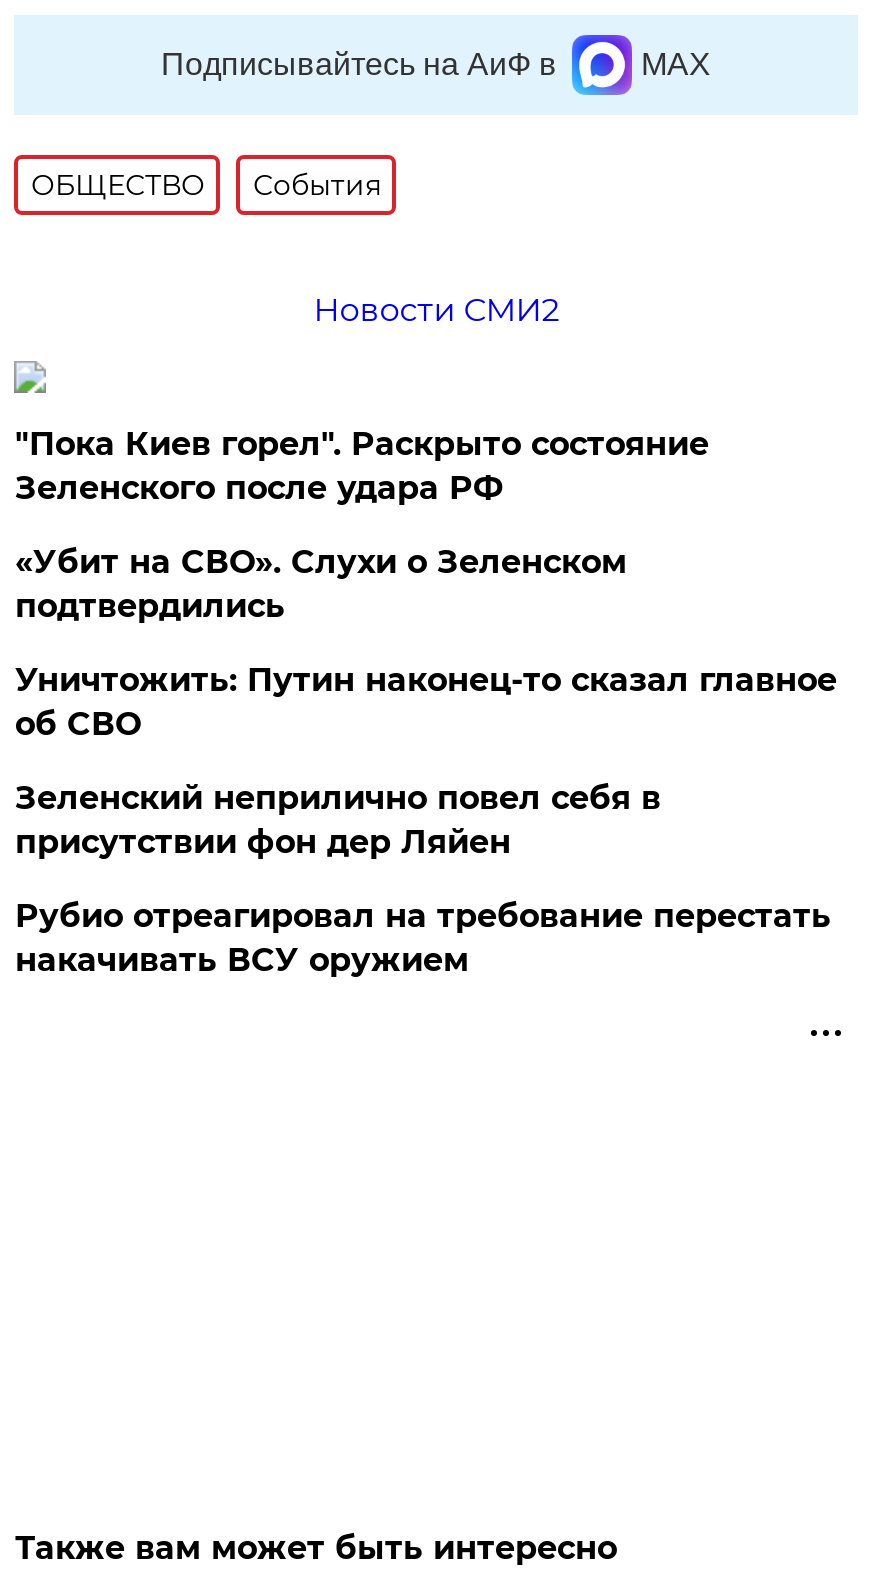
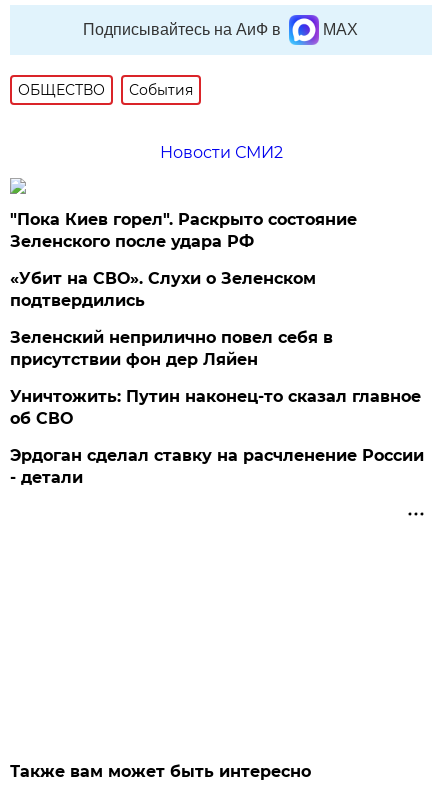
moved down: Уничтожить: Путин наконец-то сказал главное | об СВО

moved up: Зеленский неприлично повел cебя в | присутствии фон дер Ляйен

- Рубио отреагировал на требование перестать
- накачивать ВСУ оружием
+ Эрдоган сделал ставку на расчленение России
+ - детали
